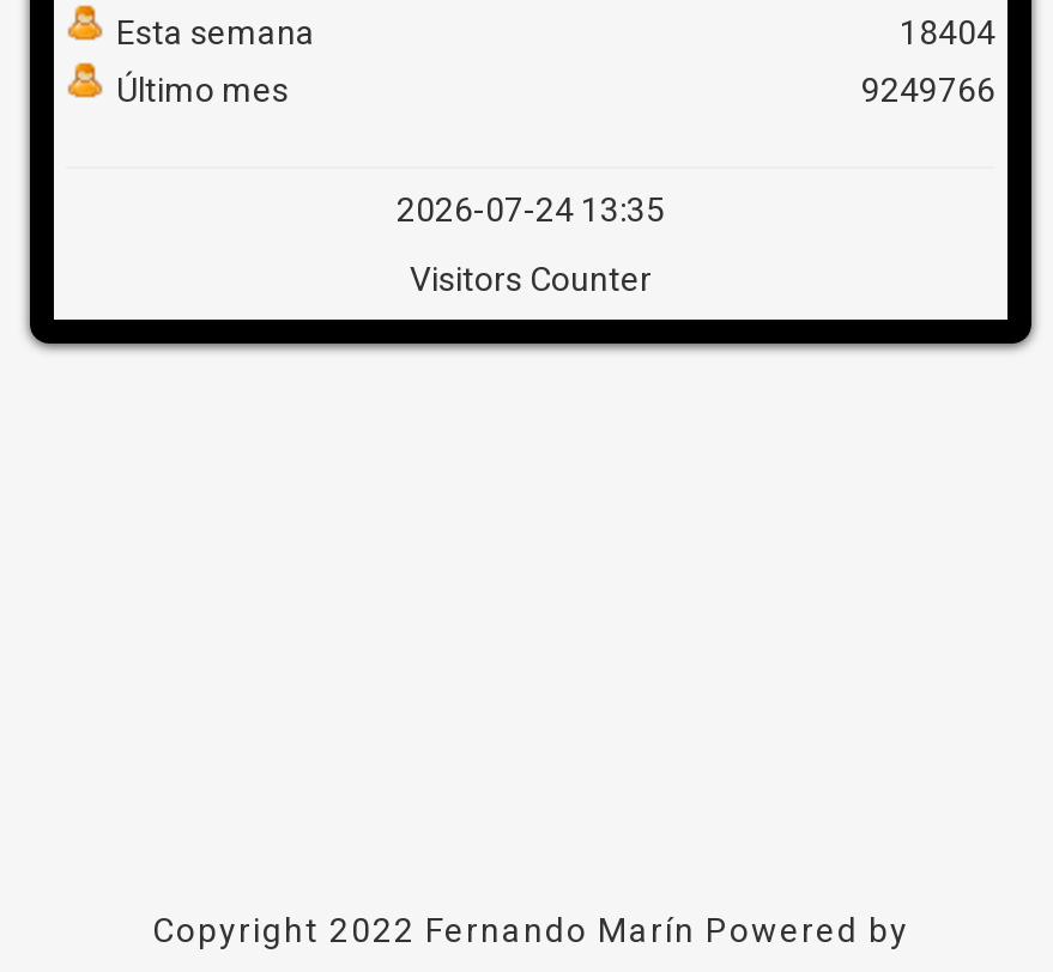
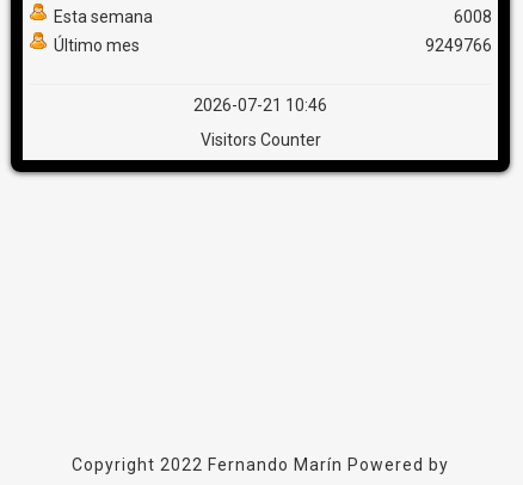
- 18404
+ 6008

- 2026-07-24 13:35
+ 2026-07-21 10:46
